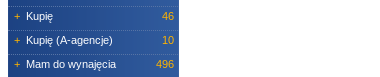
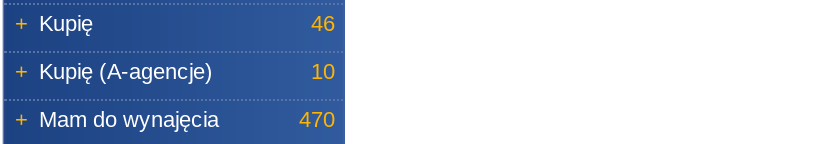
- 496
+ 470
